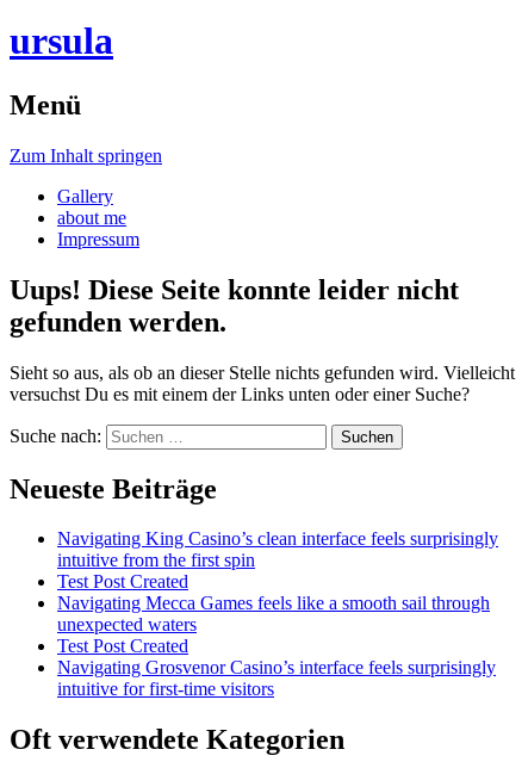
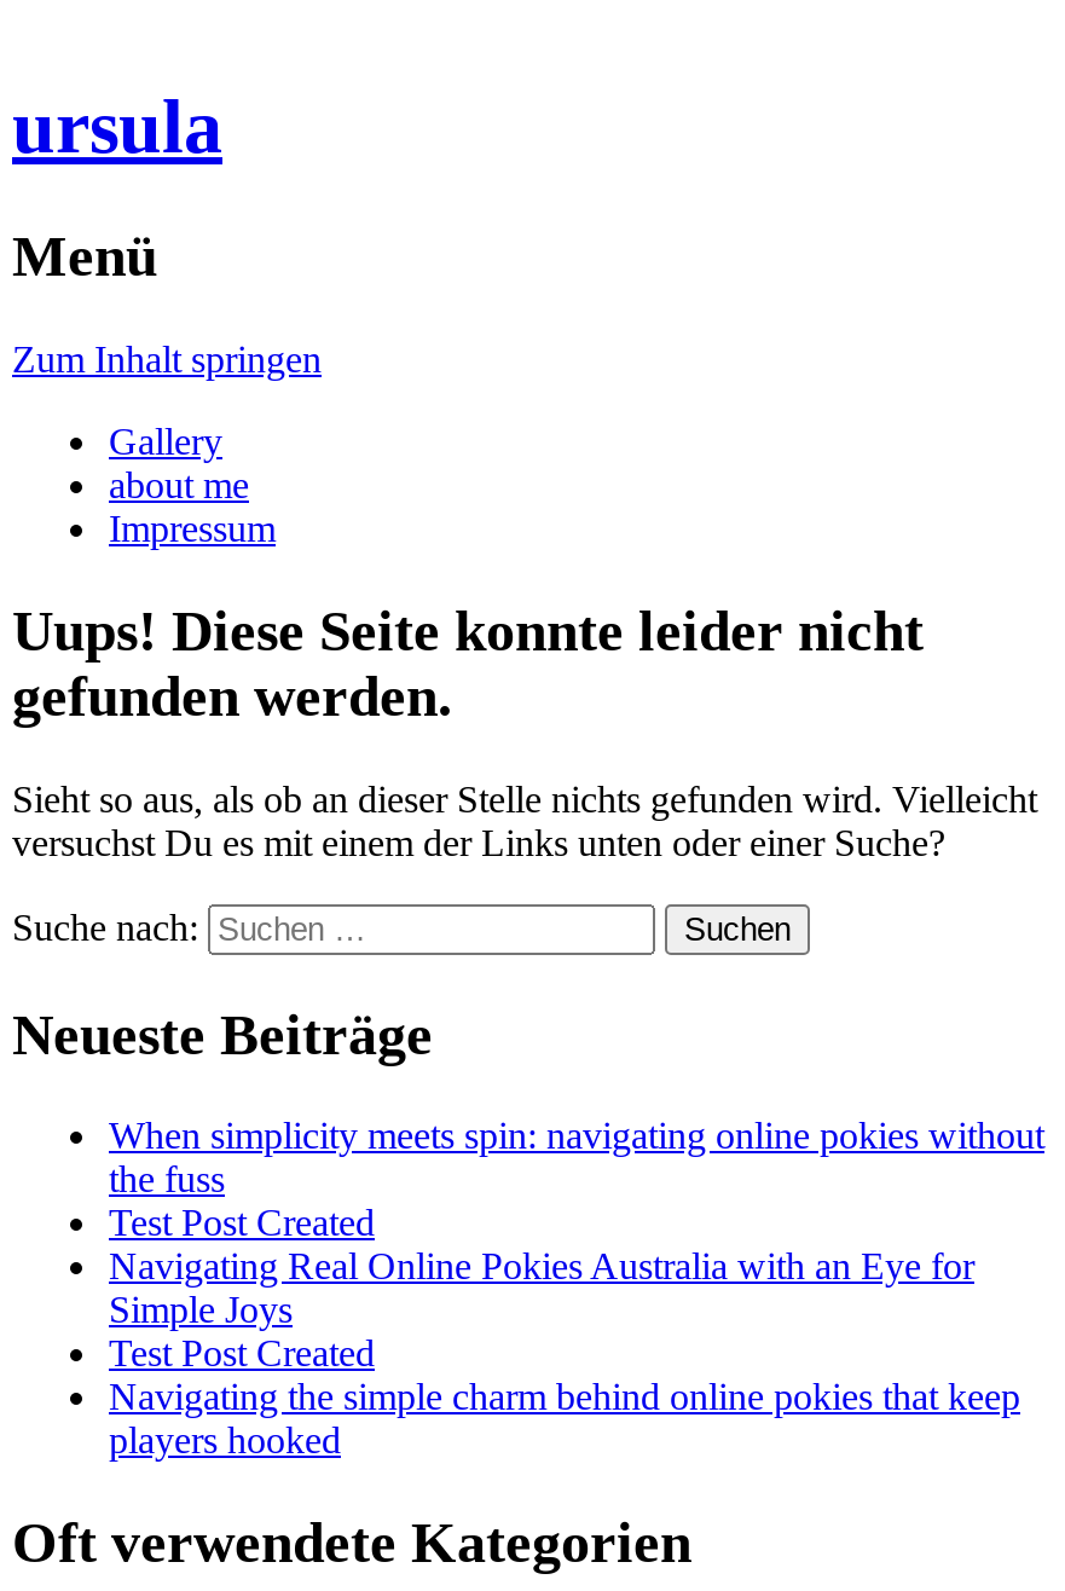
- Navigating King Casino’s clean interface feels surprisingly
- intuitive from the first spin
+ When simplicity meets spin: navigating online pokies without
+ the fuss

- Navigating Mecca Games feels like a smooth sail through
- unexpected waters
+ Navigating Real Online Pokies Australia with an Eye for
+ Simple Joys

- Navigating Grosvenor Casino’s interface feels surprisingly
- intuitive for first-time visitors
+ Navigating the simple charm behind online pokies that keep
+ players hooked
